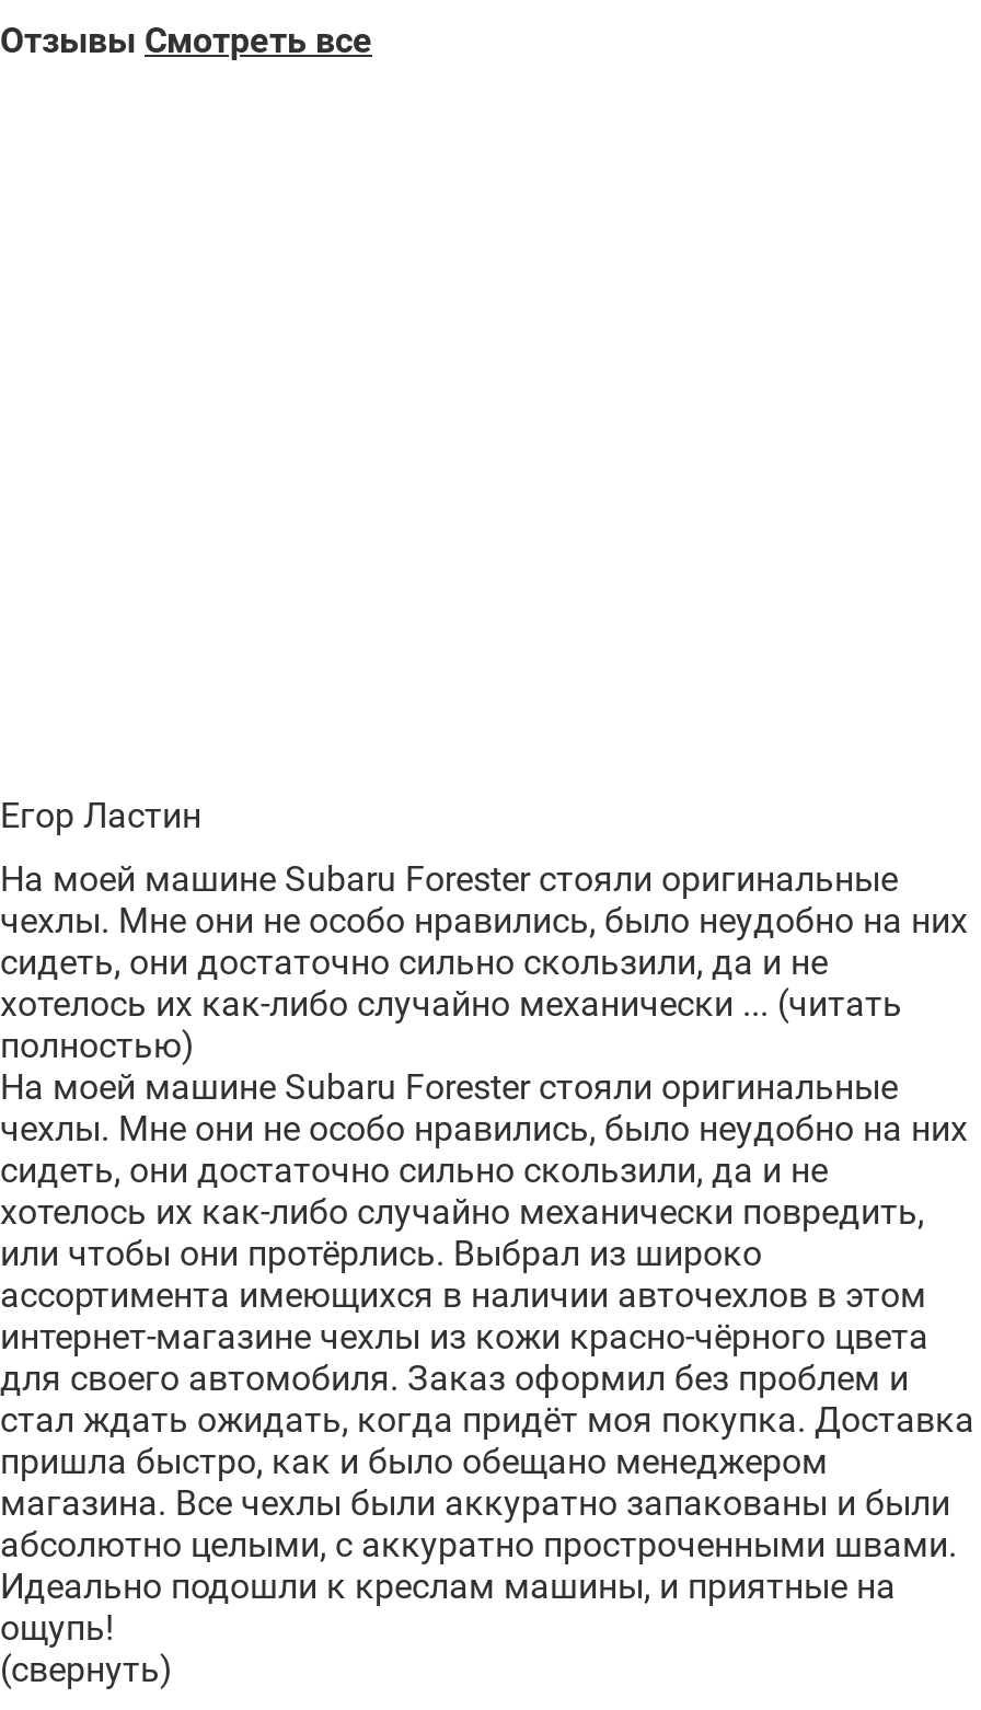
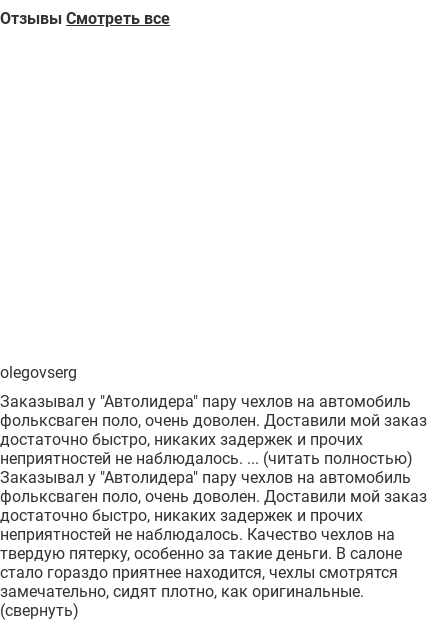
- Егор Ластин
+ olegovserg

- На моей машине Subaru Forester стояли оригинальные
- чехлы. Мне они не особо нравились, было неудобно на них
- сидеть, они достаточно сильно скользили, да и не
- хотелось их как-либо случайно механически ... (читать
- полностью)
- На моей машине Subaru Forester стояли оригинальные
- чехлы. Мне они не особо нравились, было неудобно на них
- сидеть, они достаточно сильно скользили, да и не
- хотелось их как-либо случайно механически повредить,
- или чтобы они протёрлись. Выбрал из широко
- ассортимента имеющихся в наличии авточехлов в этом
- интернет-магазине чехлы из кожи красно-чёрного цвета
- для своего автомобиля. Заказ оформил без проблем и
- стал ждать ожидать, когда придёт моя покупка. Доставка
- пришла быстро, как и было обещано менеджером
- магазина. Все чехлы были аккуратно запакованы и были
- абсолютно целыми, с аккуратно простроченными швами.
- Идеально подошли к креслам машины, и приятные на
- ощупь!
+ Заказывал у "Автолидера" пару чехлов на автомобиль
+ фольксваген поло, очень доволен. Доставили мой заказ
+ достаточно быстро, никаких задержек и прочих
+ неприятностей не наблюдалось. ... (читать полностью)
+ Заказывал у "Автолидера" пару чехлов на автомобиль
+ фольксваген поло, очень доволен. Доставили мой заказ
+ достаточно быстро, никаких задержек и прочих
+ неприятностей не наблюдалось. Качество чехлов на
+ твердую пятерку, особенно за такие деньги. В салоне
+ стало гораздо приятнее находится, чехлы смотрятся
+ замечательно, сидят плотно, как оригинальные.
